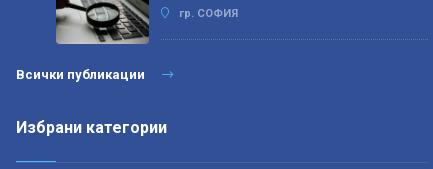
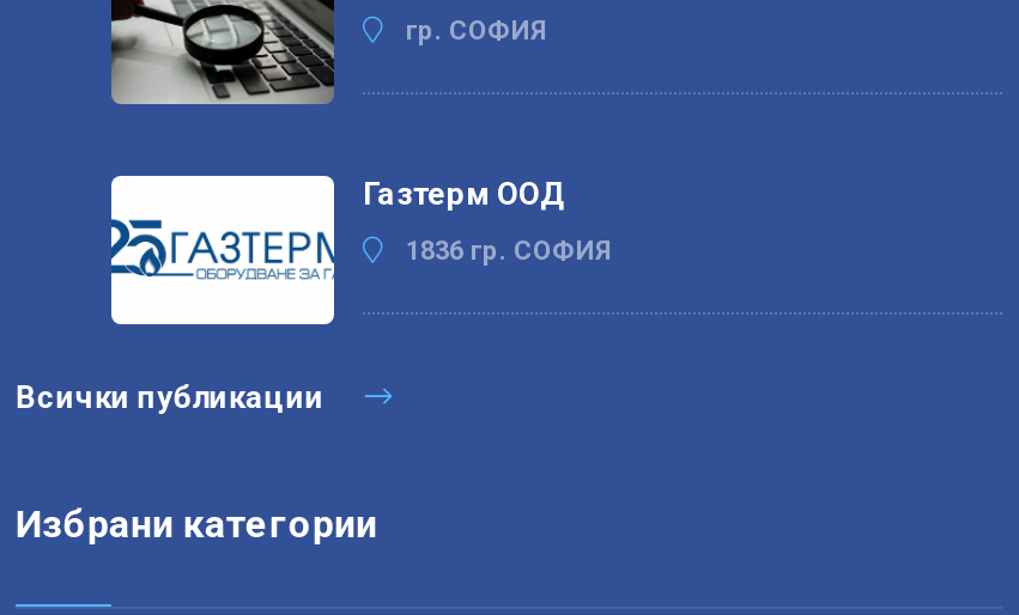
+ [image]
+ Газтерм ООД
+ 1836 гр. СОФИЯ
